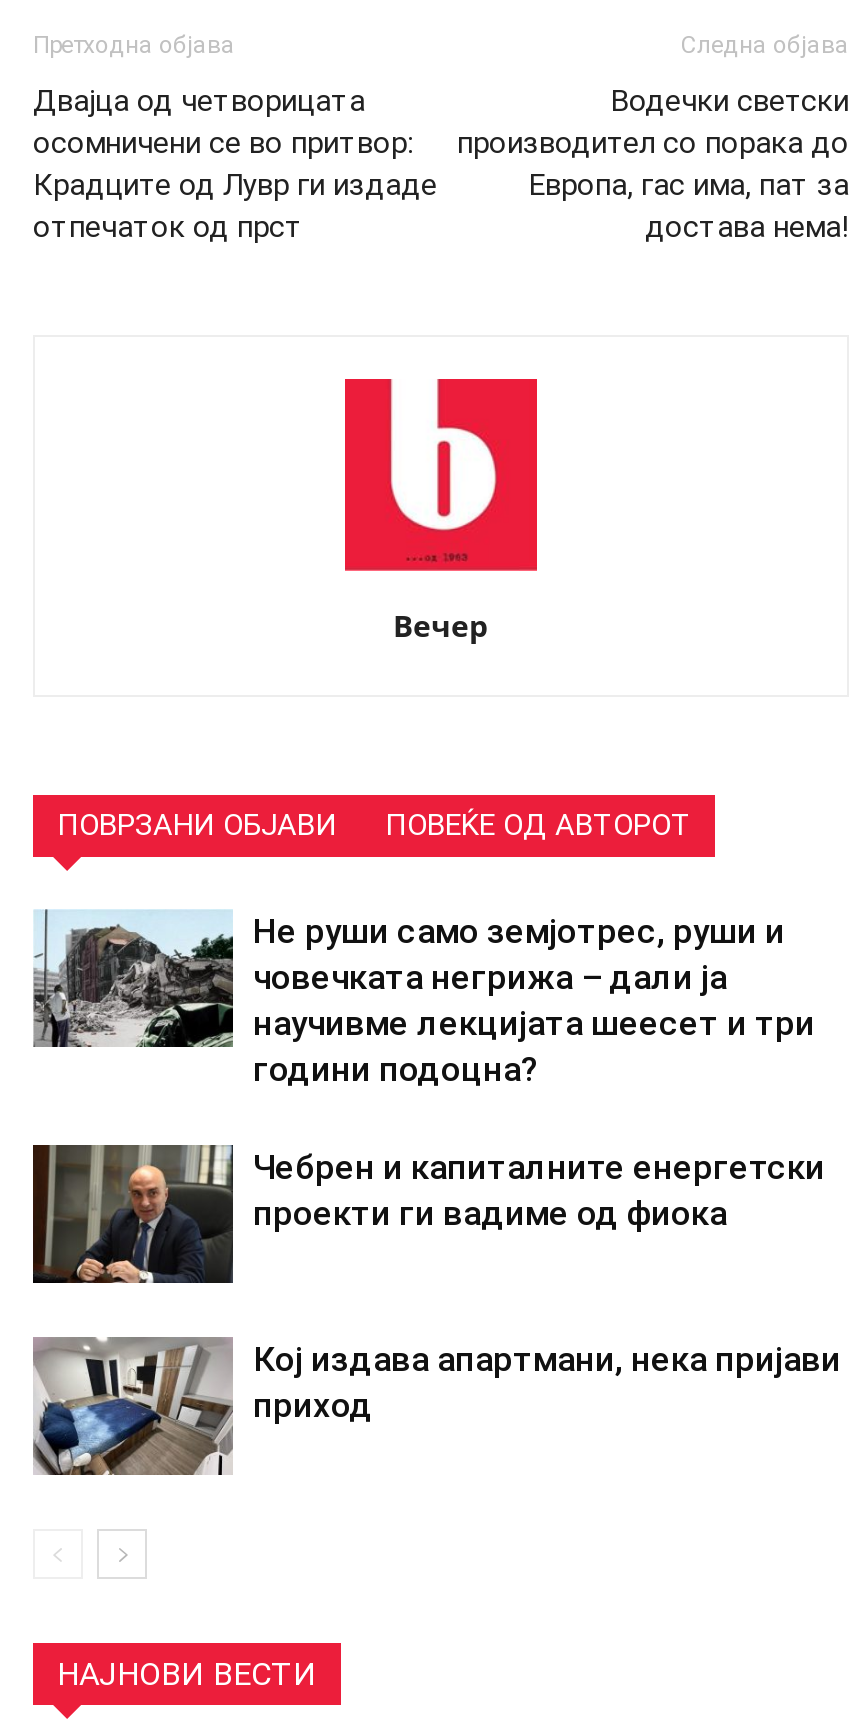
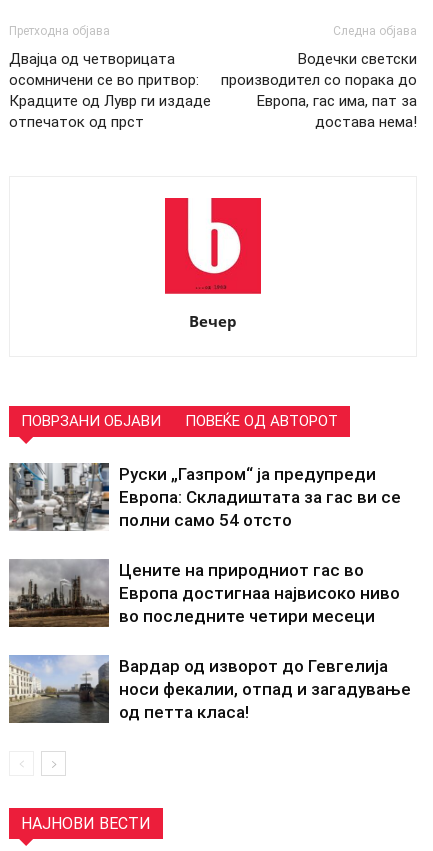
- [image]
- Не руши само земјотрес, руши и
- човечката негрижа – дали ја
- научивме лекцијата шеесет и три
- години подоцна?
+ [image]
+ Руски „Газпром“ ја предупреди
+ Европa: Складиштата за гас ви се
+ полни само 54 отсто

- [image]
- Чебрен и капиталните енергетски
- проекти ги вадиме од фиока
+ [image]
+ Цените на природниот гас во
+ Европа достигнаа највисоко ниво
+ во последните четири месеци

- [image]
- Кој издава апартмани, нека пријави
- приход
+ [image]
+ Вардар од изворот до Гевгелија
+ носи фекалии, отпад и загадување
+ од петта класа!
